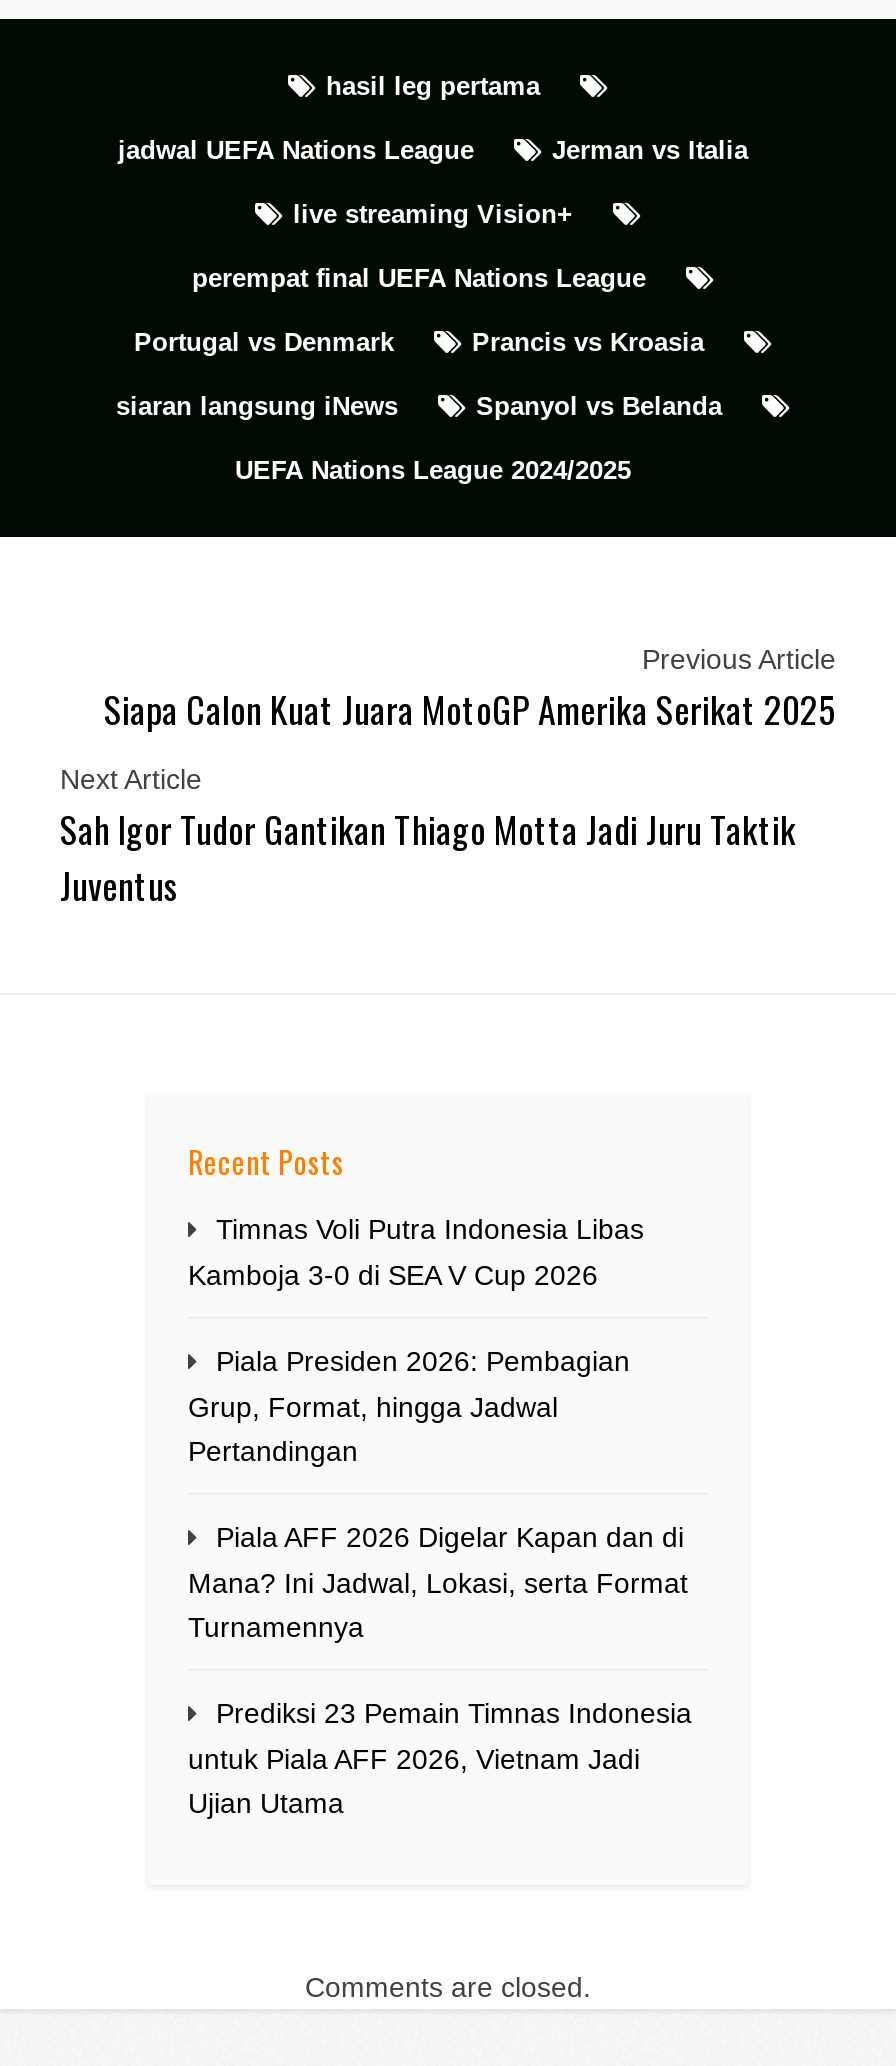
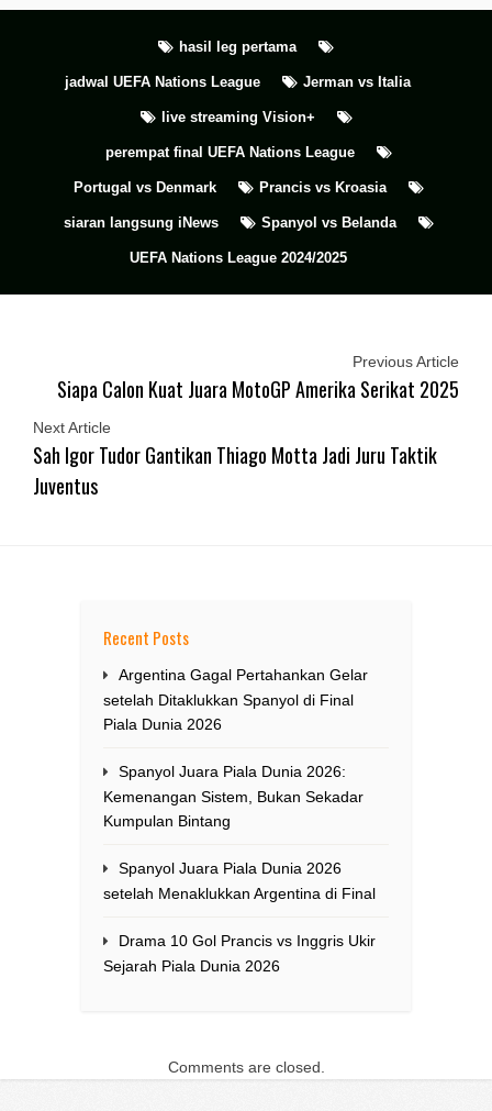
- Timnas Voli Putra Indonesia Libas
- Kamboja 3-0 di SEA V Cup 2026
+ Argentina Gagal Pertahankan Gelar
+ setelah Ditaklukkan Spanyol di Final
+ Piala Dunia 2026

- Piala Presiden 2026: Pembagian
- Grup, Format, hingga Jadwal
- Pertandingan
+ Spanyol Juara Piala Dunia 2026:
+ Kemenangan Sistem, Bukan Sekadar
+ Kumpulan Bintang

- Piala AFF 2026 Digelar Kapan dan di
- Mana? Ini Jadwal, Lokasi, serta Format
- Turnamennya
+ Spanyol Juara Piala Dunia 2026
+ setelah Menaklukkan Argentina di Final

- Prediksi 23 Pemain Timnas Indonesia
- untuk Piala AFF 2026, Vietnam Jadi
- Ujian Utama
+ Drama 10 Gol Prancis vs Inggris Ukir
+ Sejarah Piala Dunia 2026
